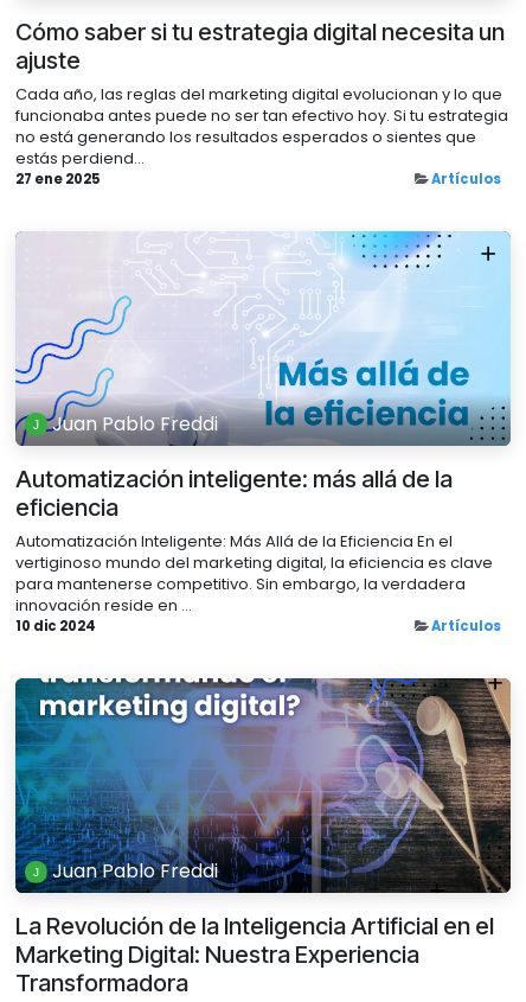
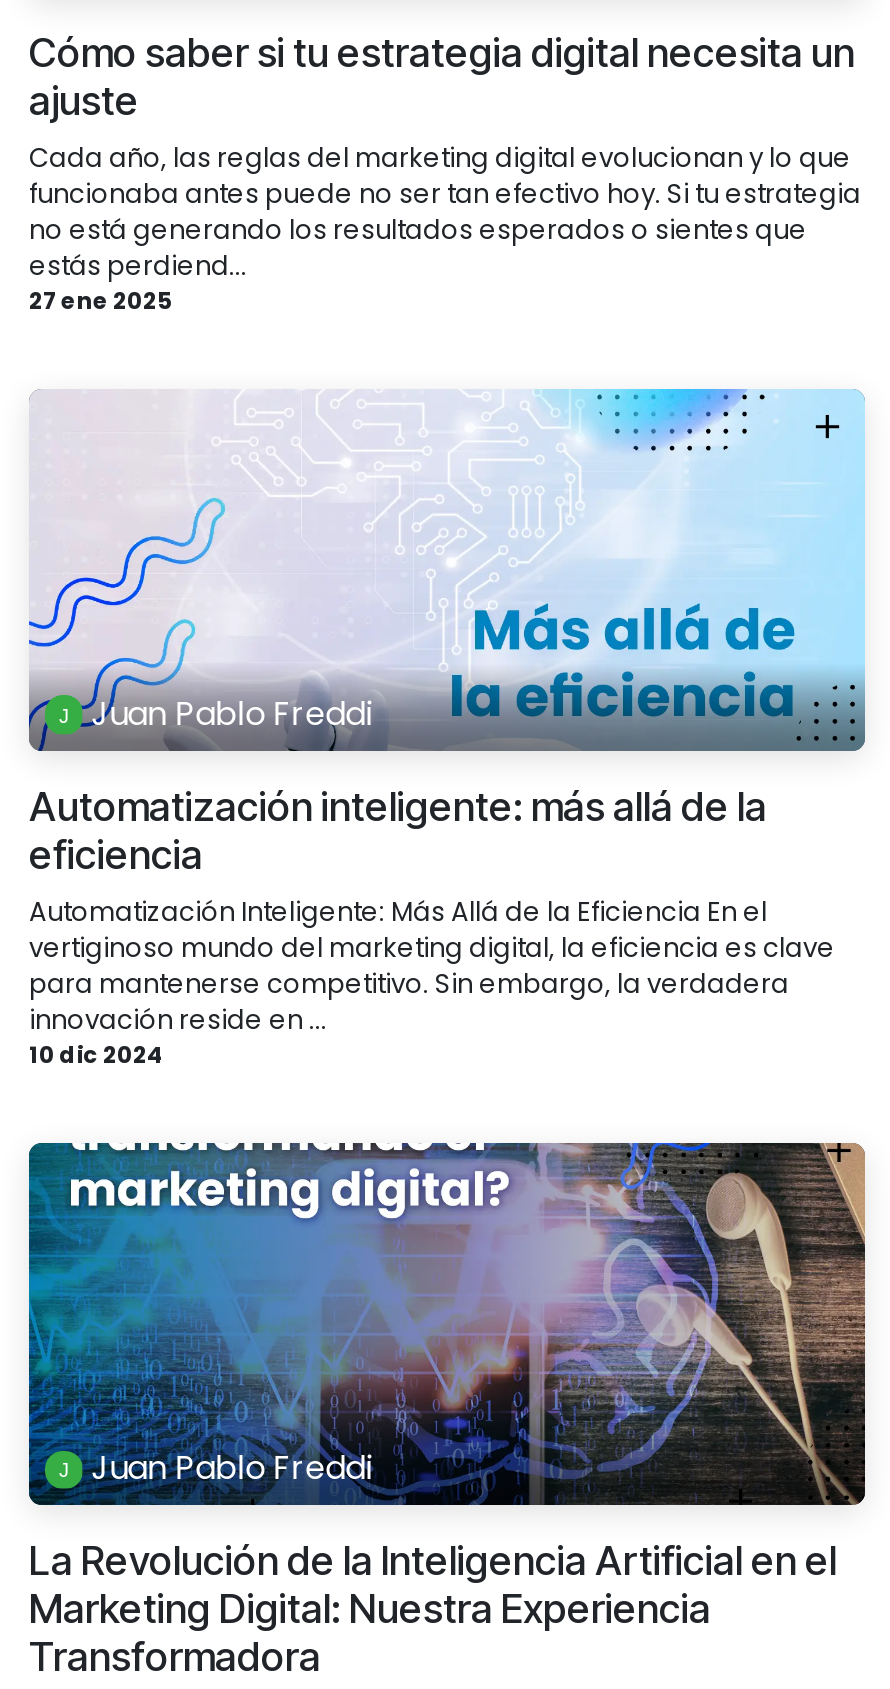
- Artículos

- Artículos
